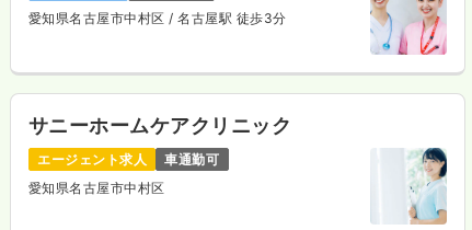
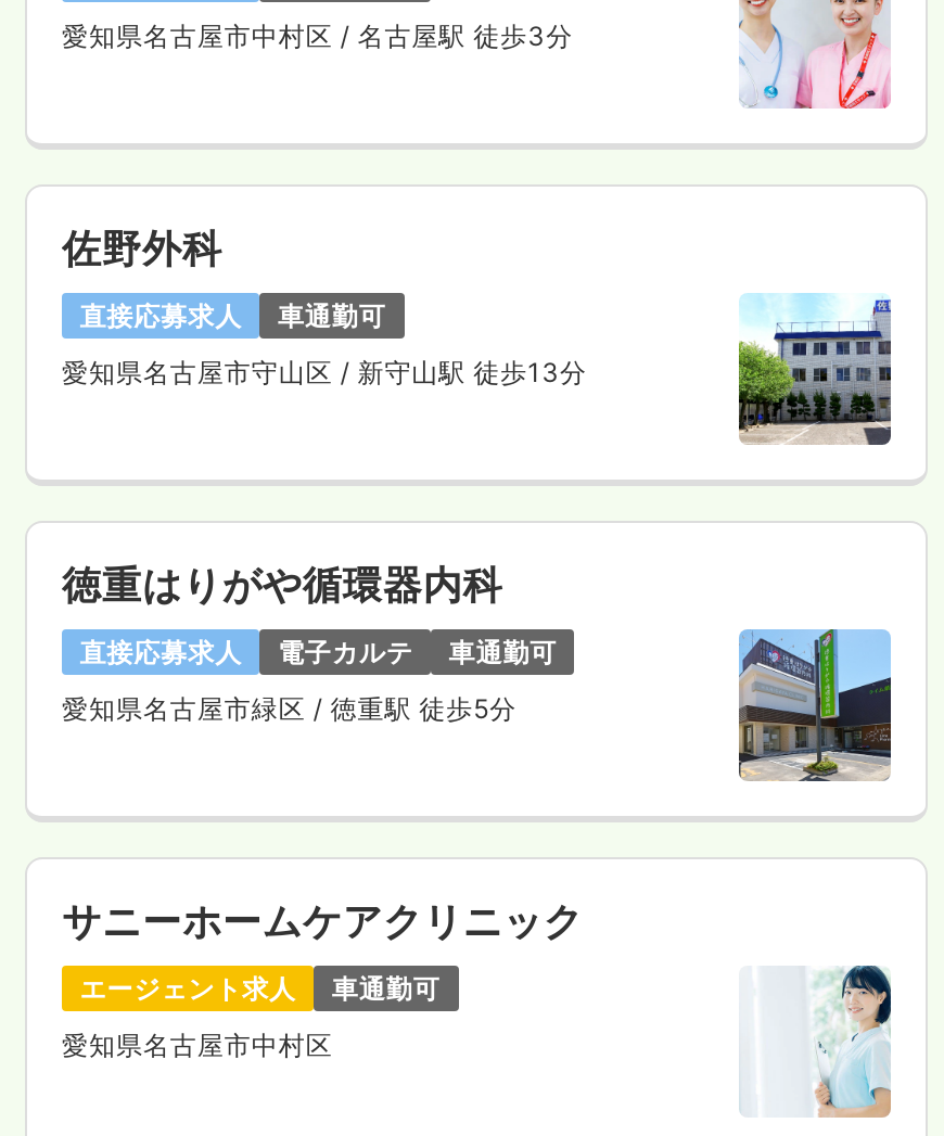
+ 佐野外科
+ 直接応募求人
+ 車通勤可
+ 愛知県名古屋市守山区/ 新守山駅 徒歩13分

+ 徳重はりがや循環器内科
+ 直接応募求人
+ 電子カルテ
+ 車通勤可
+ 愛知県名古屋市緑区/ 徳重駅 徒歩5分

+ [image]

+ [image]
